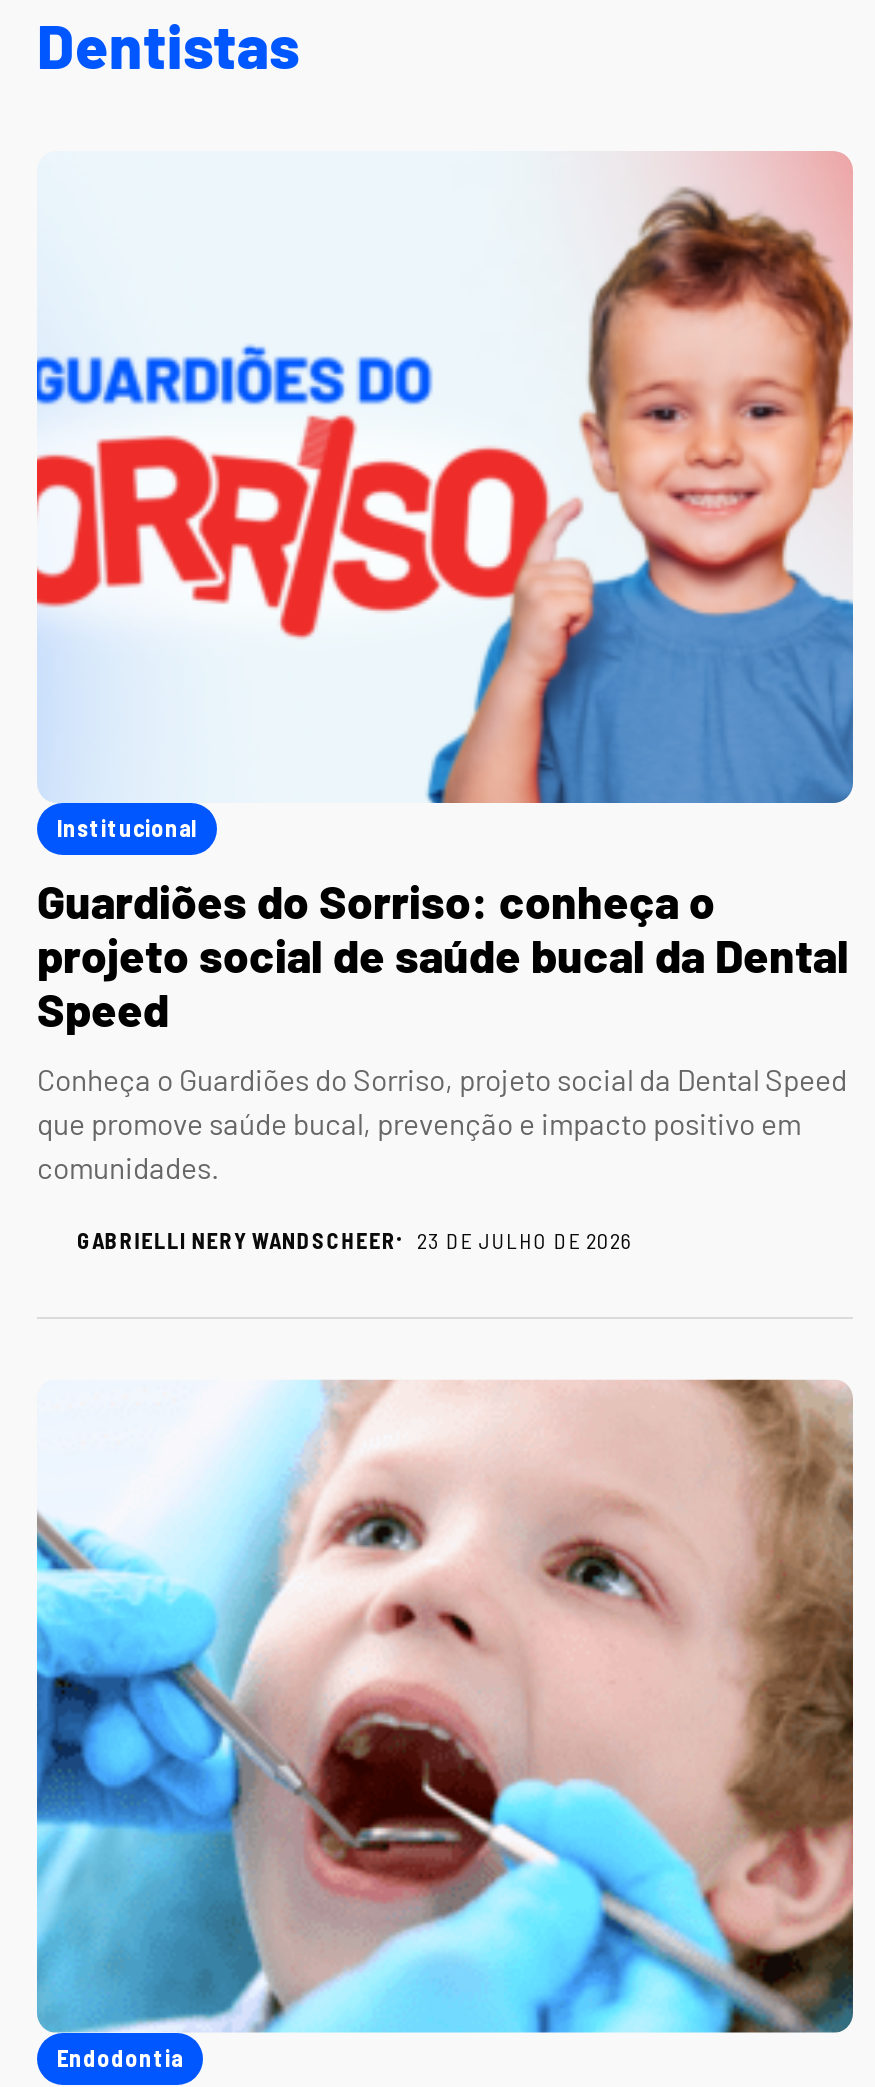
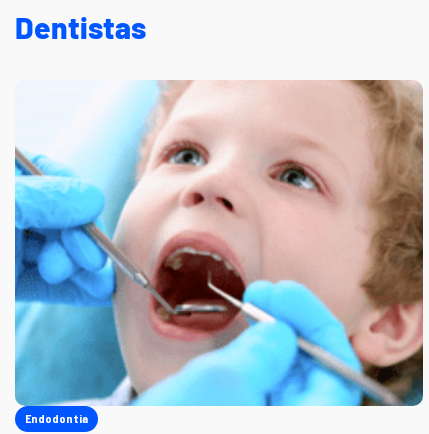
- [image]
- Institucional
- Guardiões do Sorriso: conheça o
- projeto social de saúde bucal da Dental
- Speed
- Conheça o Guardiões do Sorriso, projeto social da Dental Speed
- que promove saúde bucal, prevenção e impacto positivo em
- comunidades.
- GABRIELLI NERY WANDSCHEER
- 23 DE JULHO DE 2026
